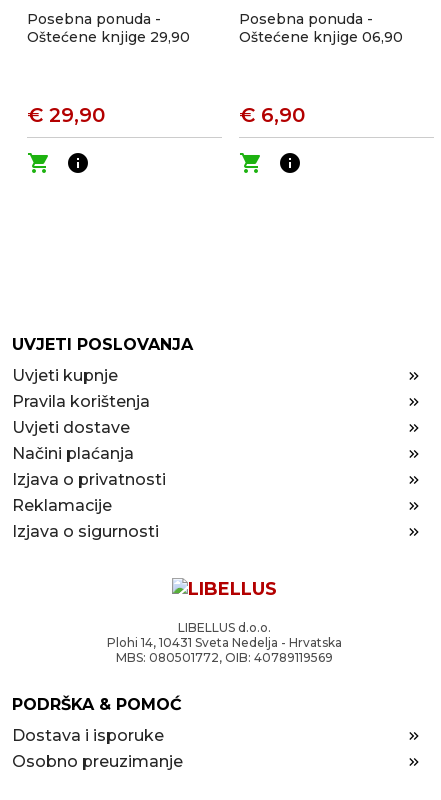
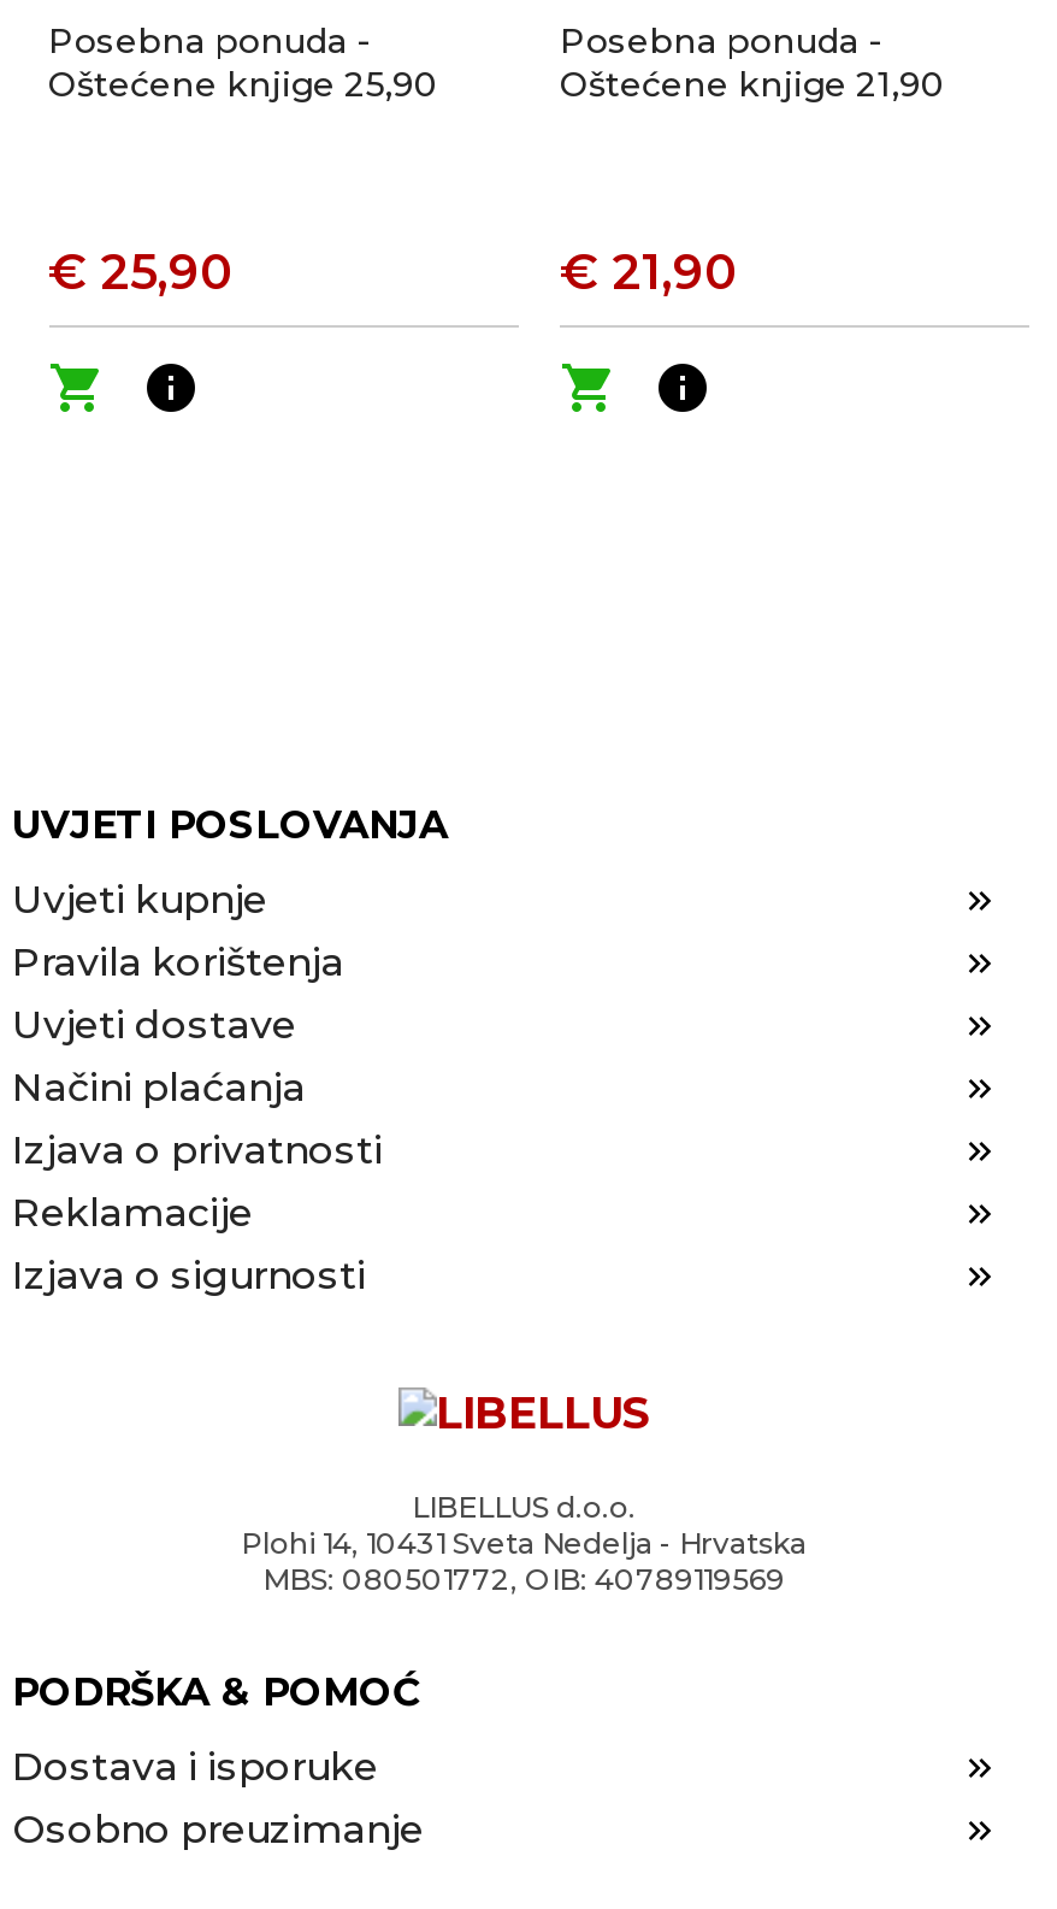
- Oštećene knjige 29,90
+ Oštećene knjige 25,90

- Oštećene knjige 06,90
+ Oštećene knjige 21,90

- € 29,90
+ € 25,90

- € 6,90
+ € 21,90
